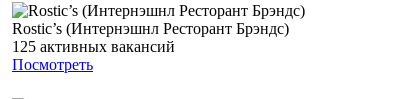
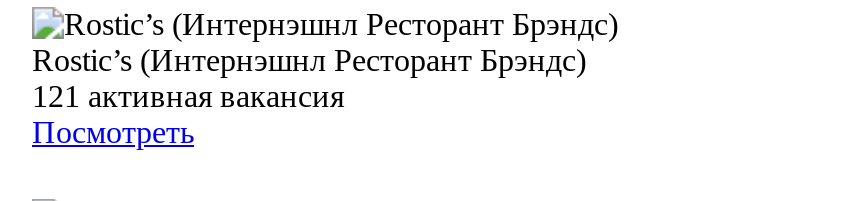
- 125 активных вакансий
+ 121 активная вакансия
